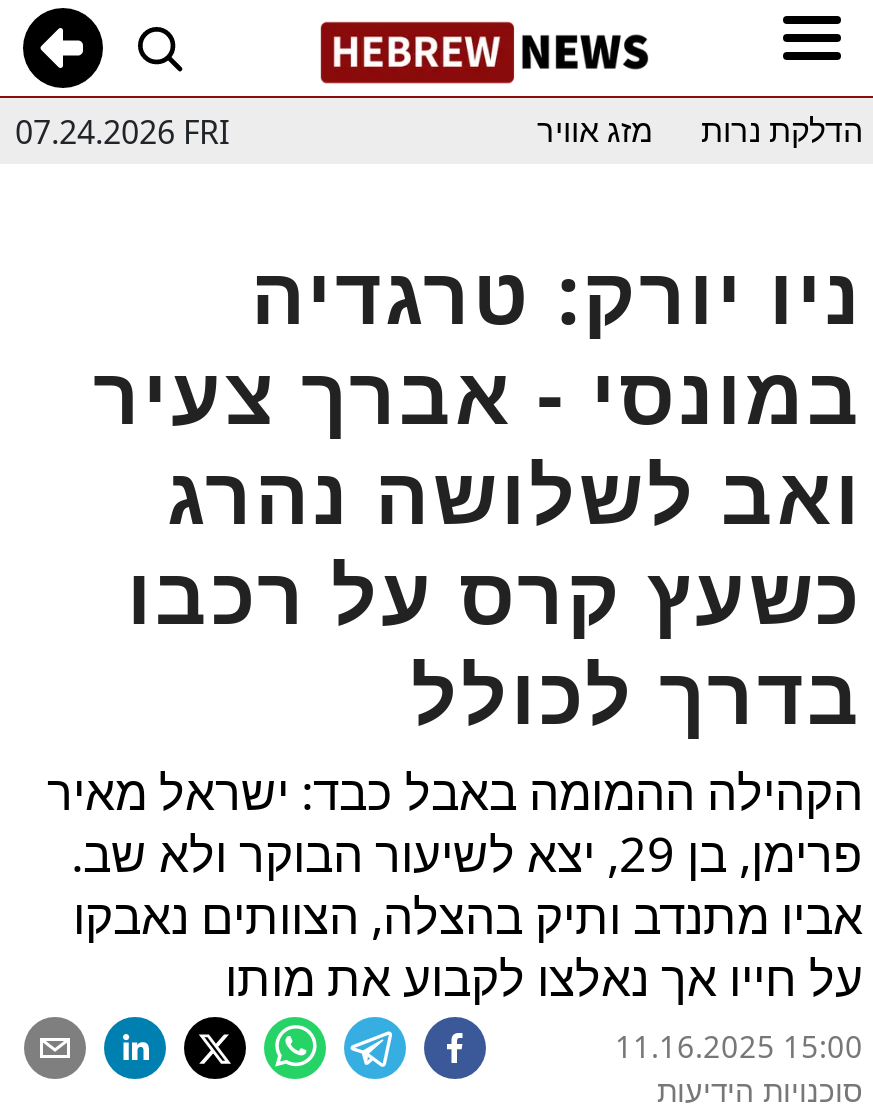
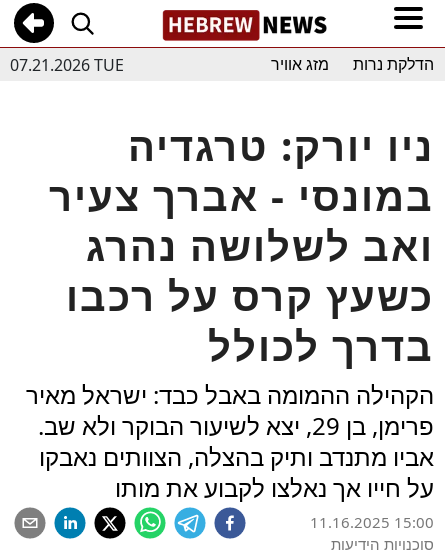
- 07.24.2026 FRI
+ 07.21.2026 TUE
